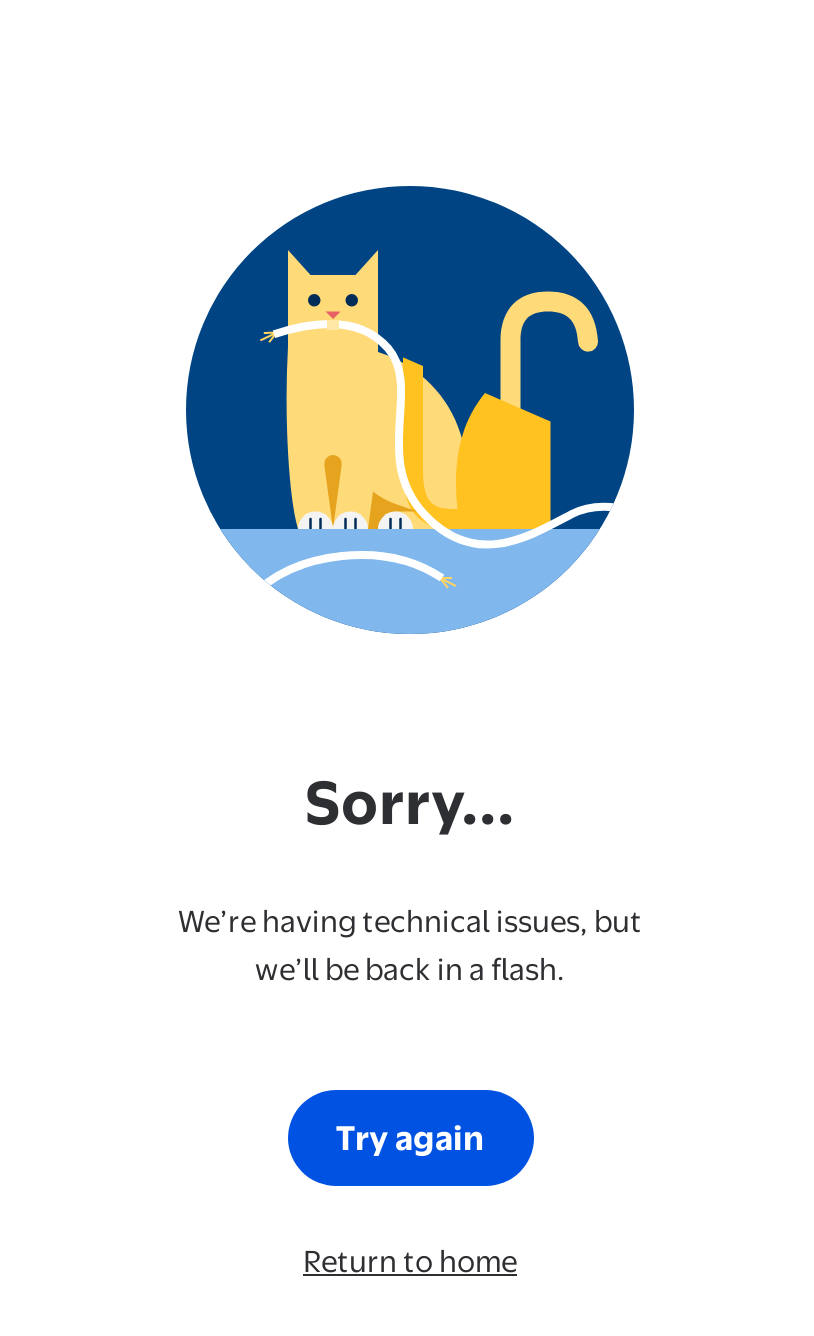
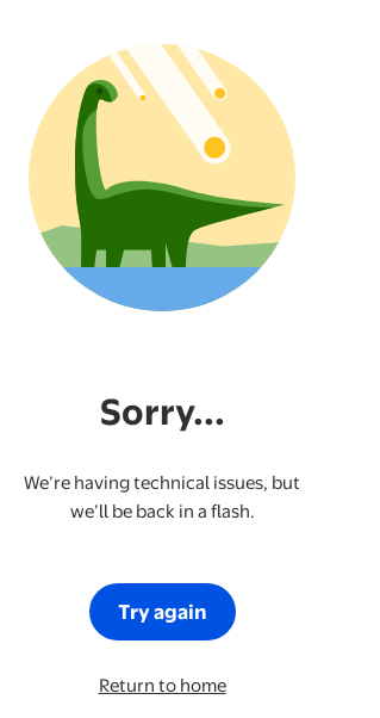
- [image]
+ [image]
